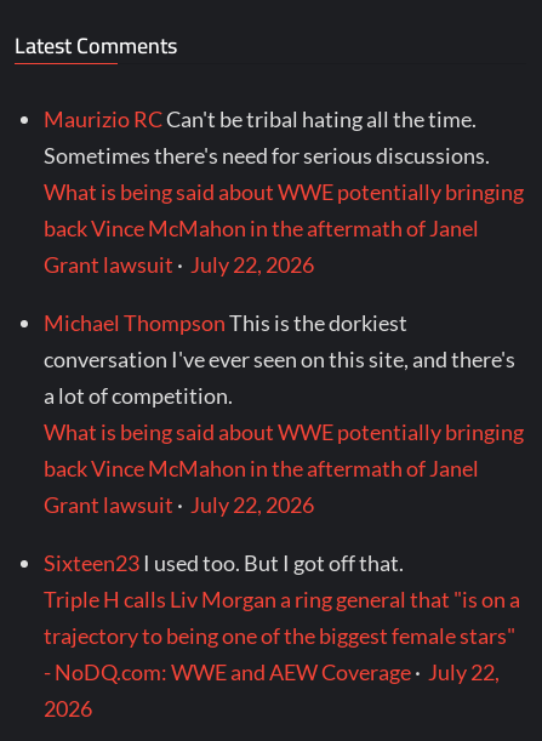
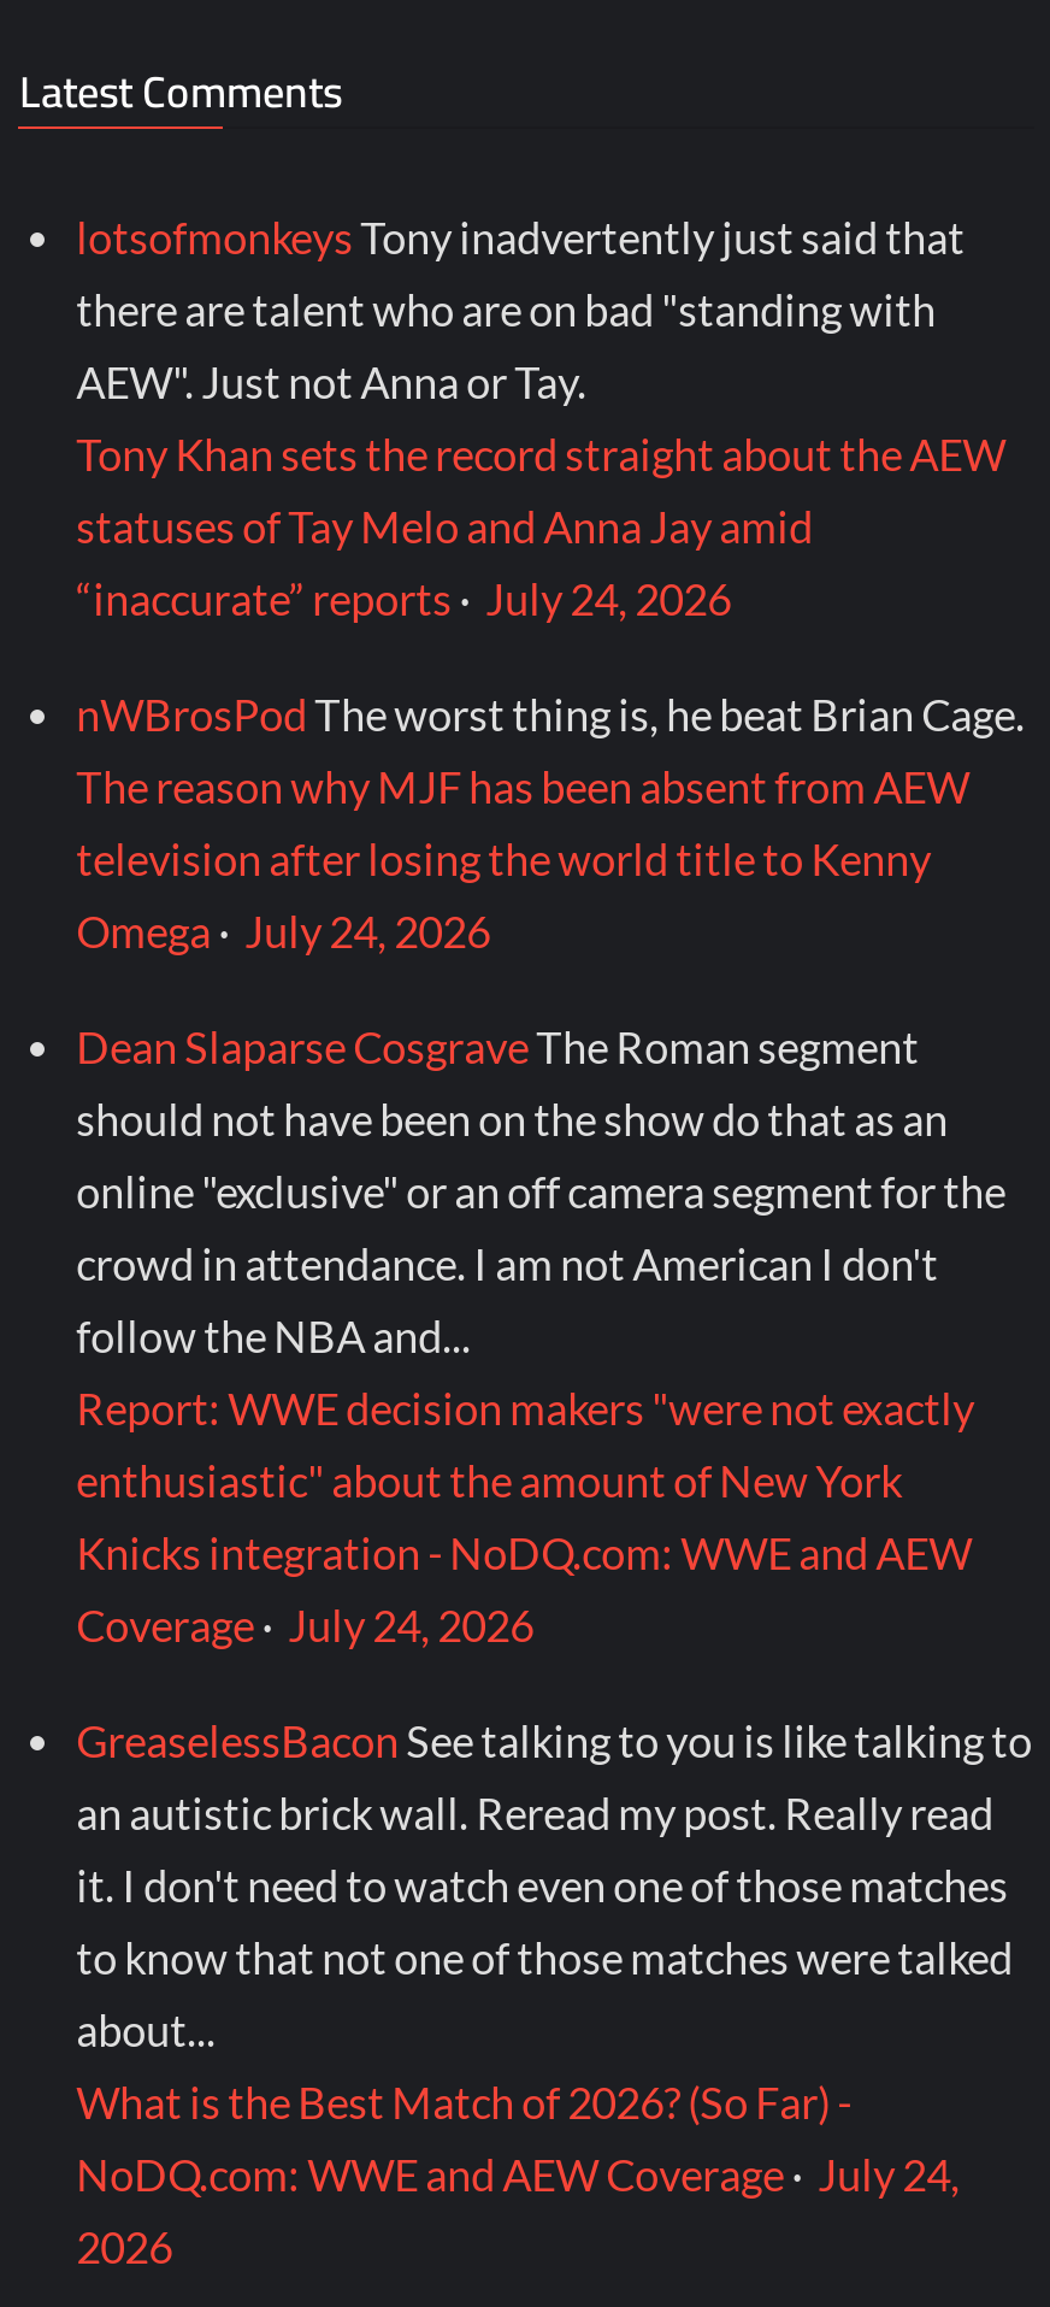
- Maurizio RC Can't be tribal hating all the time.
- Sometimes there's need for serious discussions.
- What is being said about WWE potentially bringing
- back Vince McMahon in the aftermath of Janel
- Grant lawsuit · July 22, 2026
- Michael Thompson This is the dorkiest
- conversation I've ever seen on this site, and there's
- a lot of competition.
- What is being said about WWE potentially bringing
- back Vince McMahon in the aftermath of Janel
- Grant lawsuit · July 22, 2026
- Sixteen23 I used too. But I got off that.
- Triple H calls Liv Morgan a ring general that "is on a
- trajectory to being one of the biggest female stars"
- - NoDQ.com: WWE and AEW Coverage · July 22,
+ lotsofmonkeys Tony inadvertently just said that
+ there are talent who are on bad "standing with
+ AEW". Just not Anna or Tay.
+ Tony Khan sets the record straight about the AEW
+ statuses of Tay Melo and Anna Jay amid
+ “inaccurate” reports · July 24, 2026
+ nWBrosPod The worst thing is, he beat Brian Cage.
+ The reason why MJF has been absent from AEW
+ television after losing the world title to Kenny
+ Omega · July 24, 2026
+ Dean Slaparse Cosgrave The Roman segment
+ should not have been on the show do that as an
+ online "exclusive" or an off camera segment for the
+ crowd in attendance. I am not American I don't
+ follow the NBA and...
+ Report: WWE decision makers "were not exactly
+ enthusiastic" about the amount of New York
+ Knicks integration - NoDQ.com: WWE and AEW
+ Coverage · July 24, 2026
+ GreaselessBacon See talking to you is like talking to
+ an autistic brick wall. Reread my post. Really read
+ it. I don't need to watch even one of those matches
+ to know that not one of those matches were talked
+ about...
+ What is the Best Match of 2026? (So Far) -
+ NoDQ.com: WWE and AEW Coverage · July 24,
